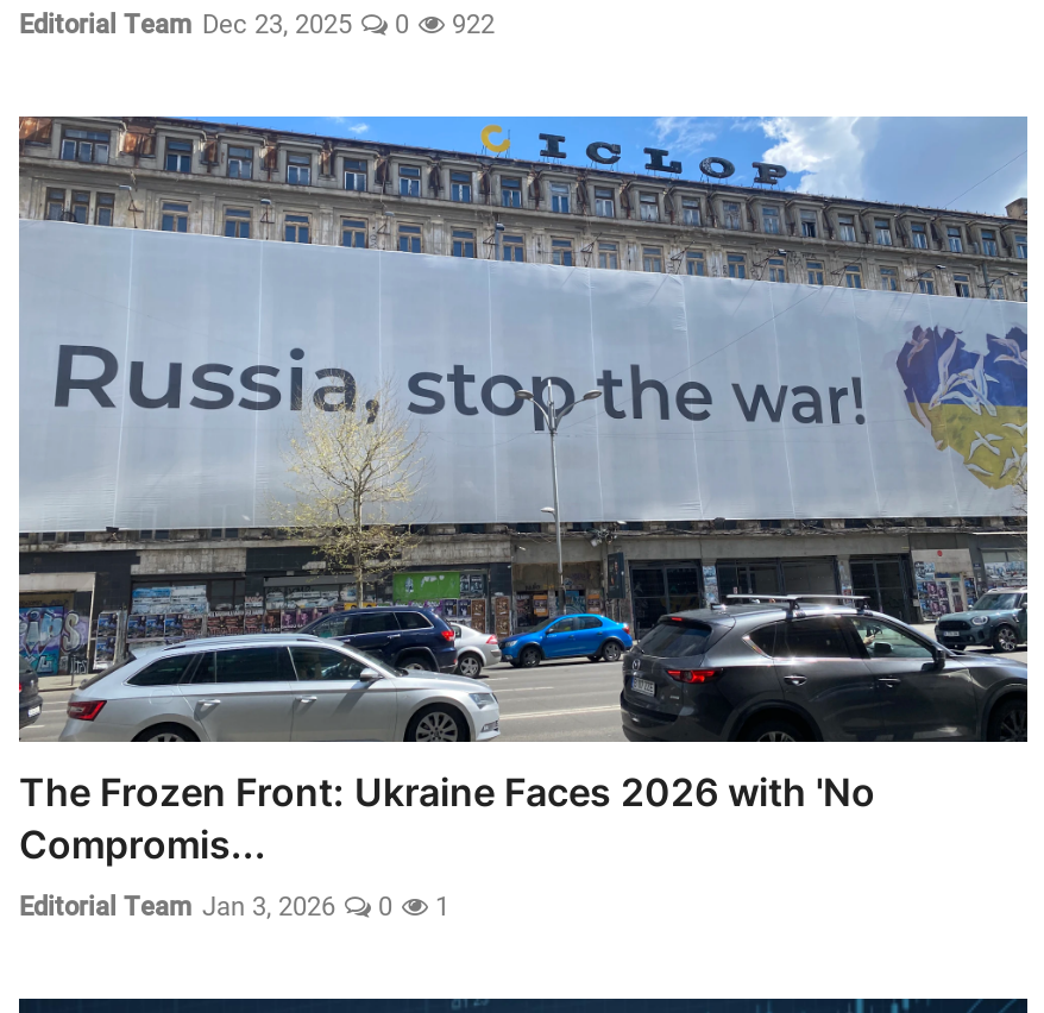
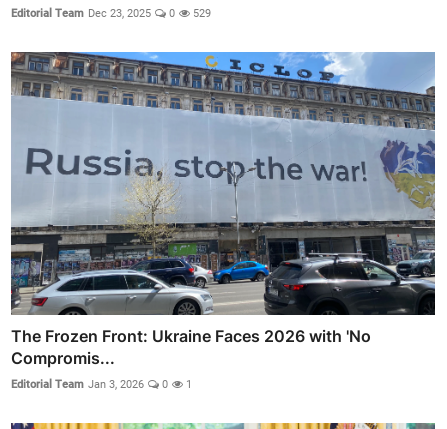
- Editorial Team Dec 23, 2025 0 922
+ Editorial Team Dec 23, 2025 0 529
